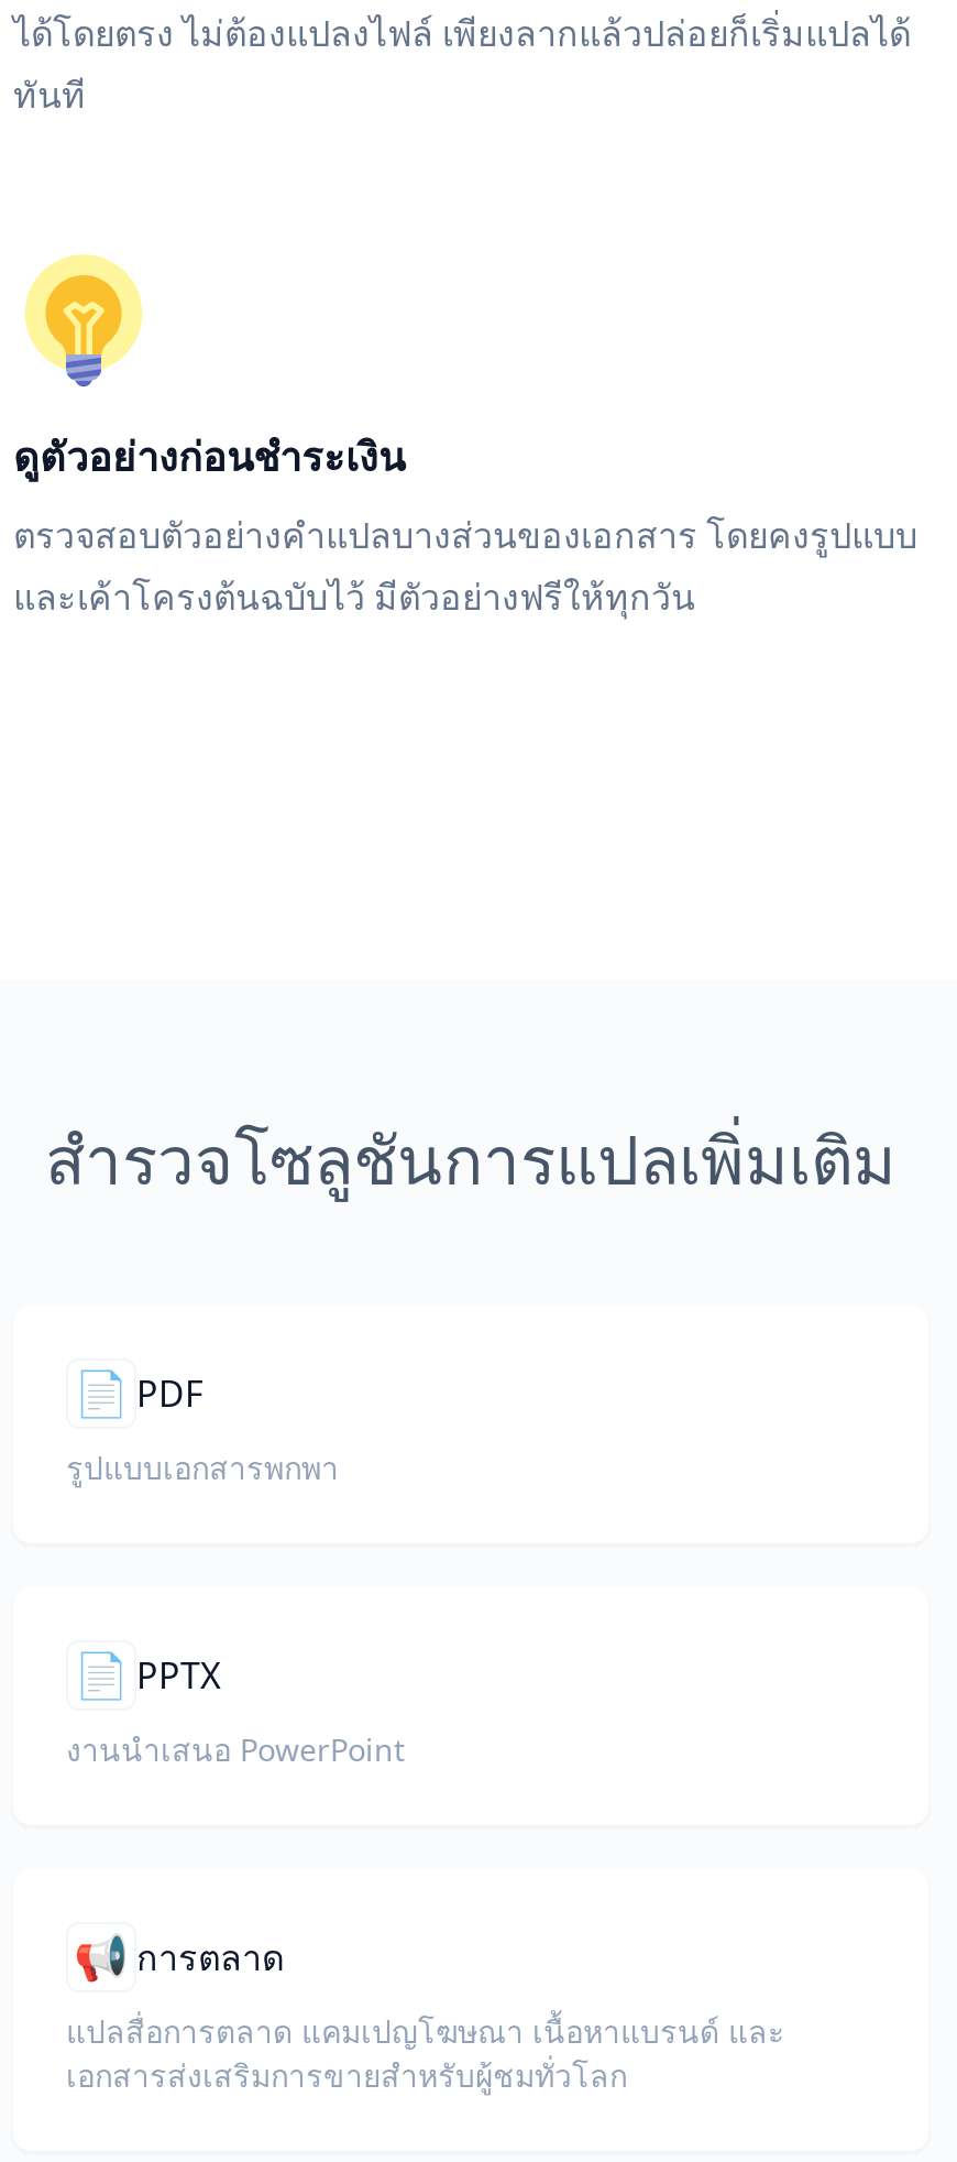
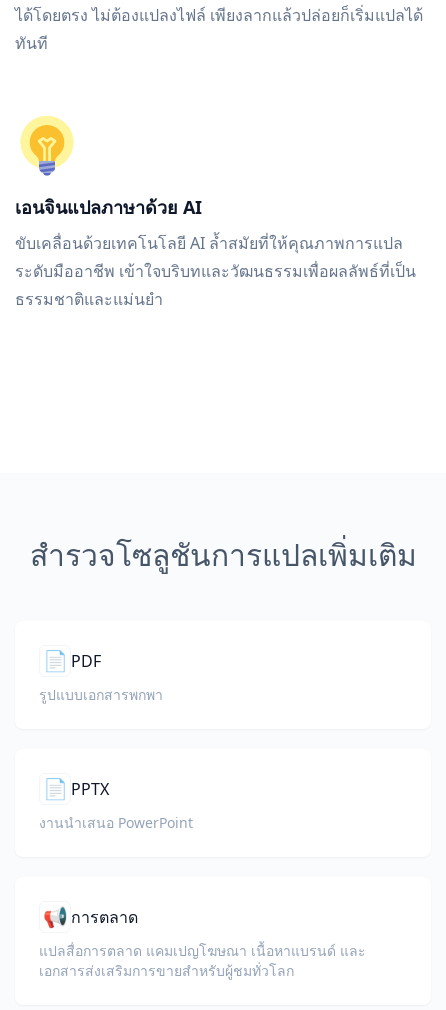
- ดูตัวอย่างก่อนชำระเงิน
+ เอนจินแปลภาษาด้วย AI

- ตรวจสอบตัวอย่างคำแปลบางส่วนของเอกสาร โดยคงรูปแบบ
- และเค้าโครงต้นฉบับไว้ มีตัวอย่างฟรีให้ทุกวัน
+ ขับเคลื่อนด้วยเทคโนโลยี AI ล้ำสมัยที่ให้คุณภาพการแปล
+ ระดับมืออาชีพ เข้าใจบริบทและวัฒนธรรมเพื่อผลลัพธ์ที่เป็น
+ ธรรมชาติและแม่นยำ
